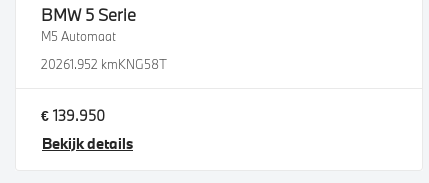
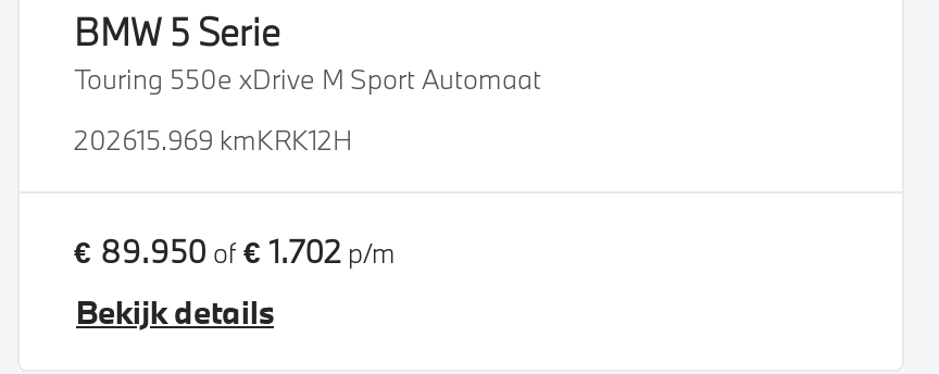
- M5 Automaat
+ Touring 550e xDrive M Sport Automaat

- 20261.952 kmKNG58T
+ 202615.969 kmKRK12H

- € 139.950
+ € 89.950 of € 1.702 p/m
